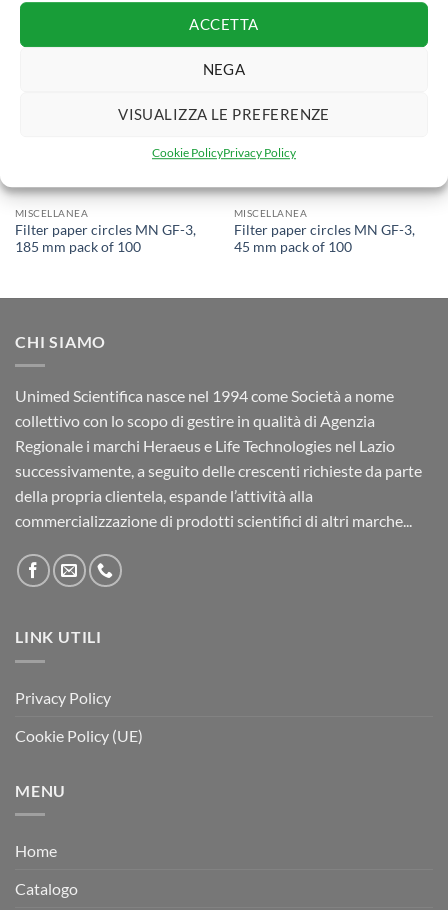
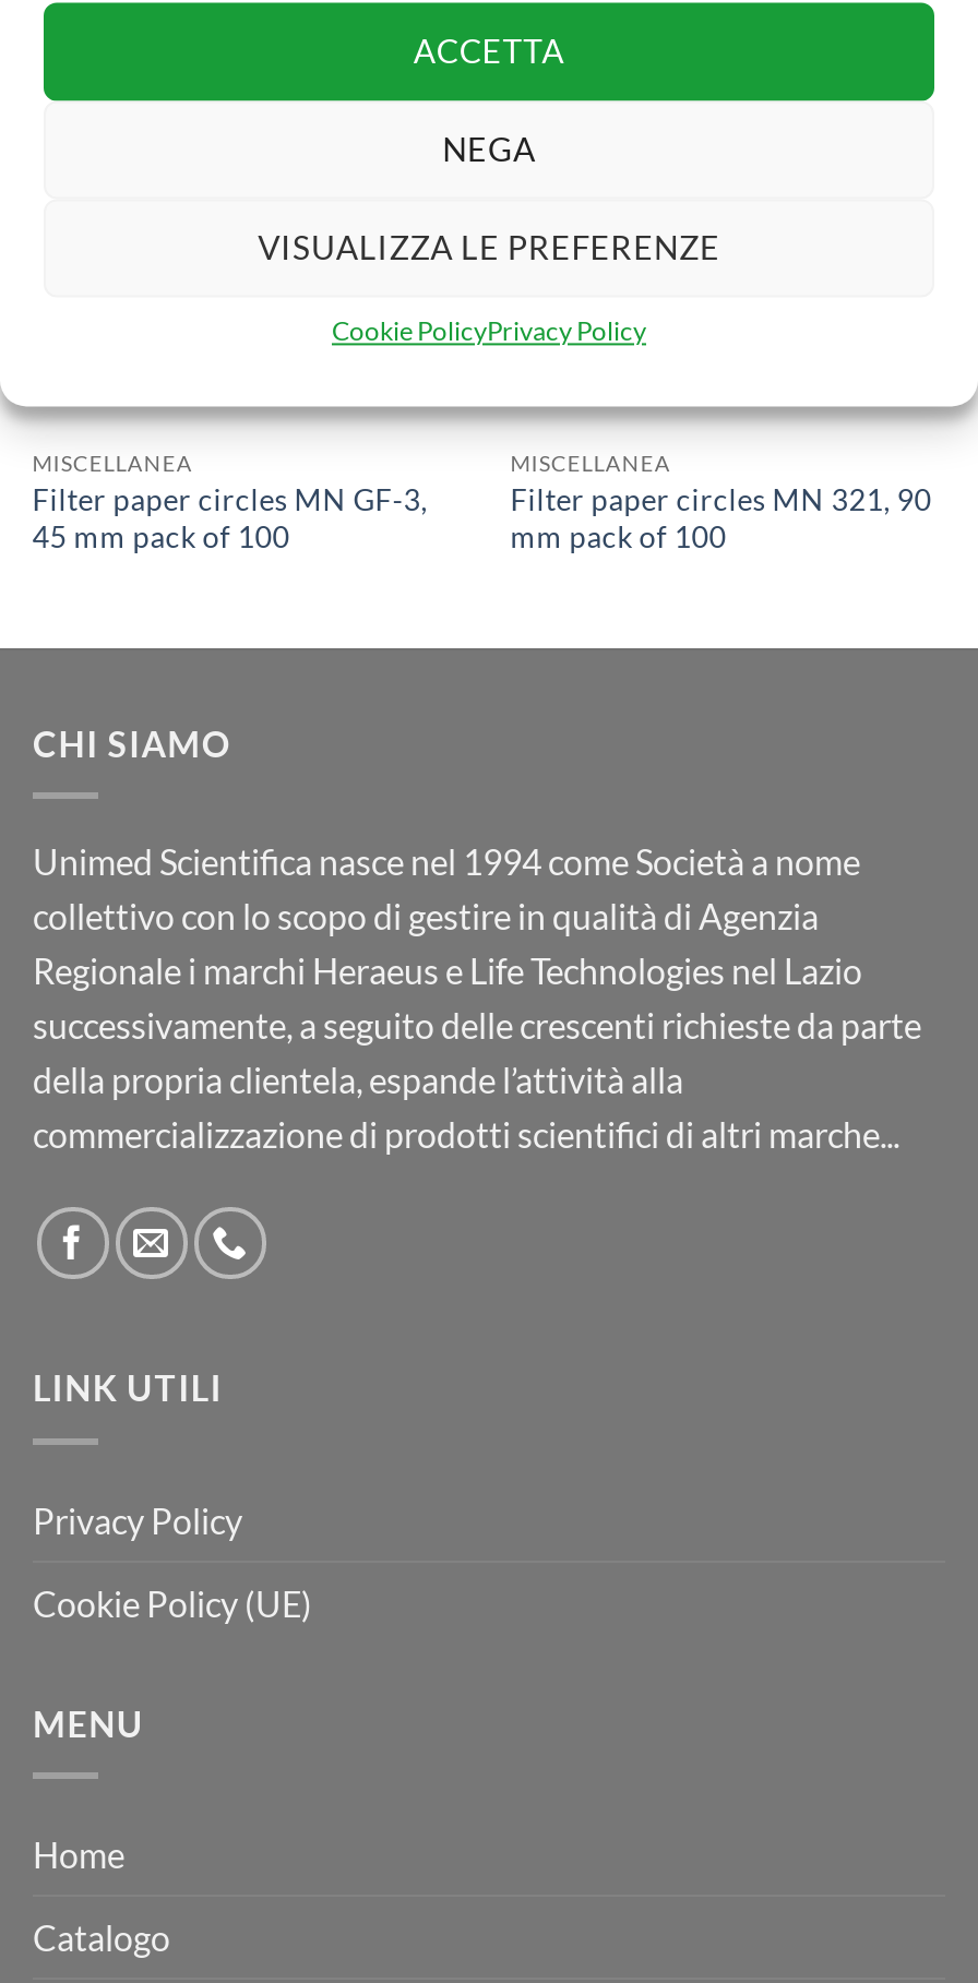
- Filter paper circles MN GF-3,
- 45 mm pack of 100
+ Filter paper circles MN 321, 90
+ mm pack of 100

- 185 mm pack of 100
+ 45 mm pack of 100
